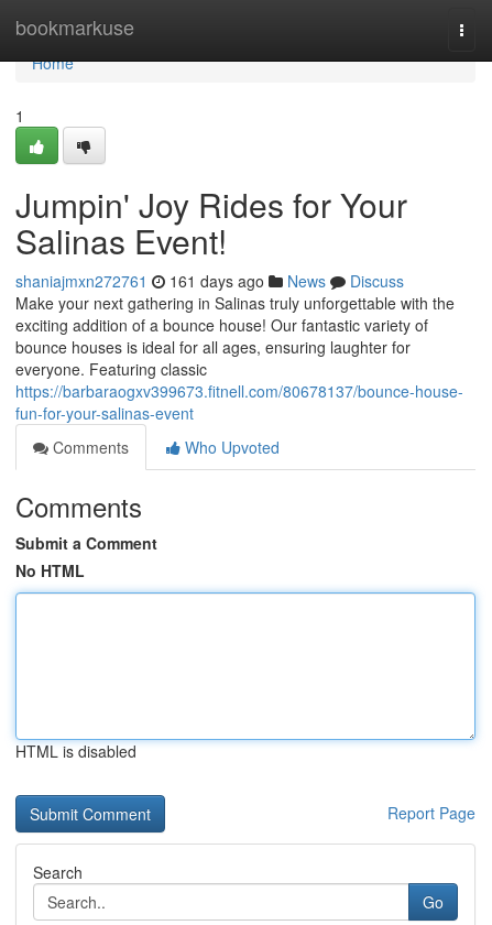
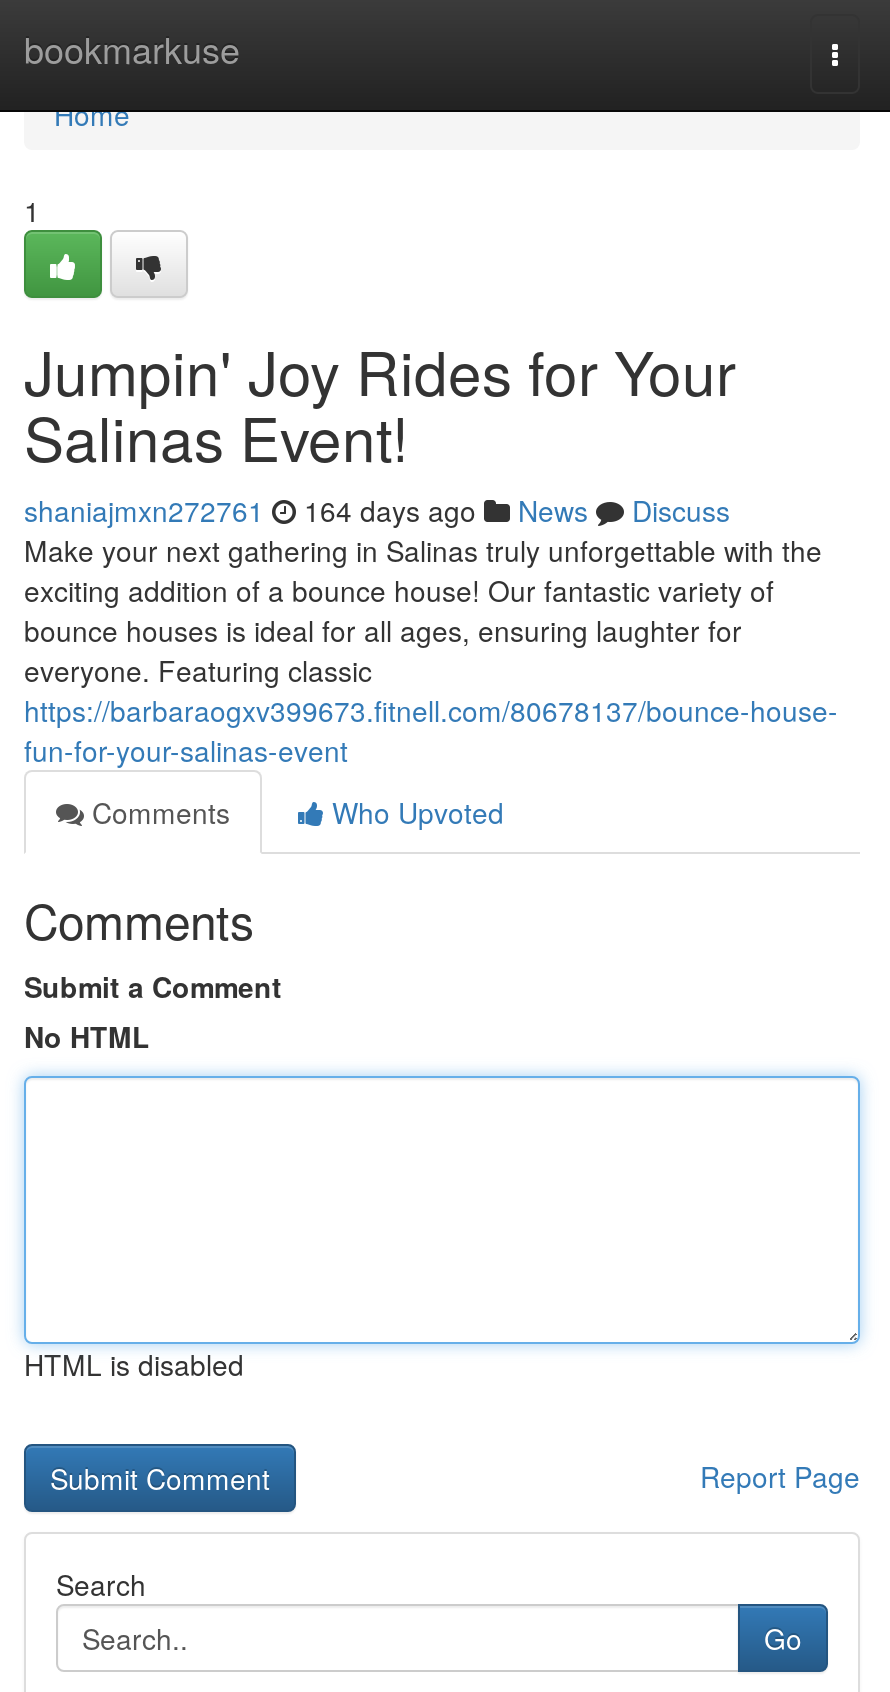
- shaniajmxn272761 161 days ago News Discuss
+ shaniajmxn272761 164 days ago News Discuss
